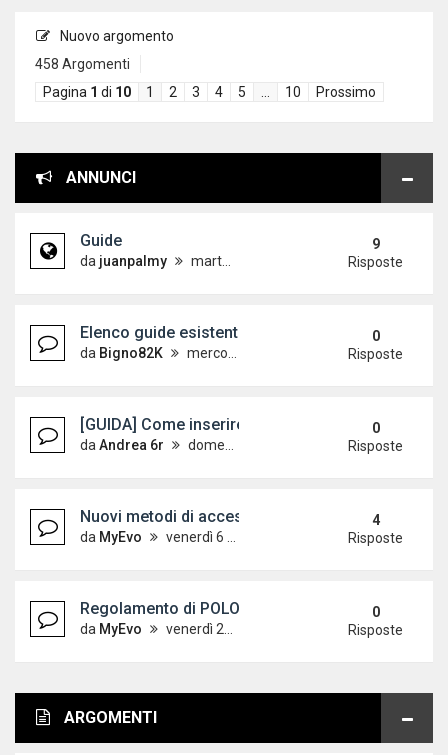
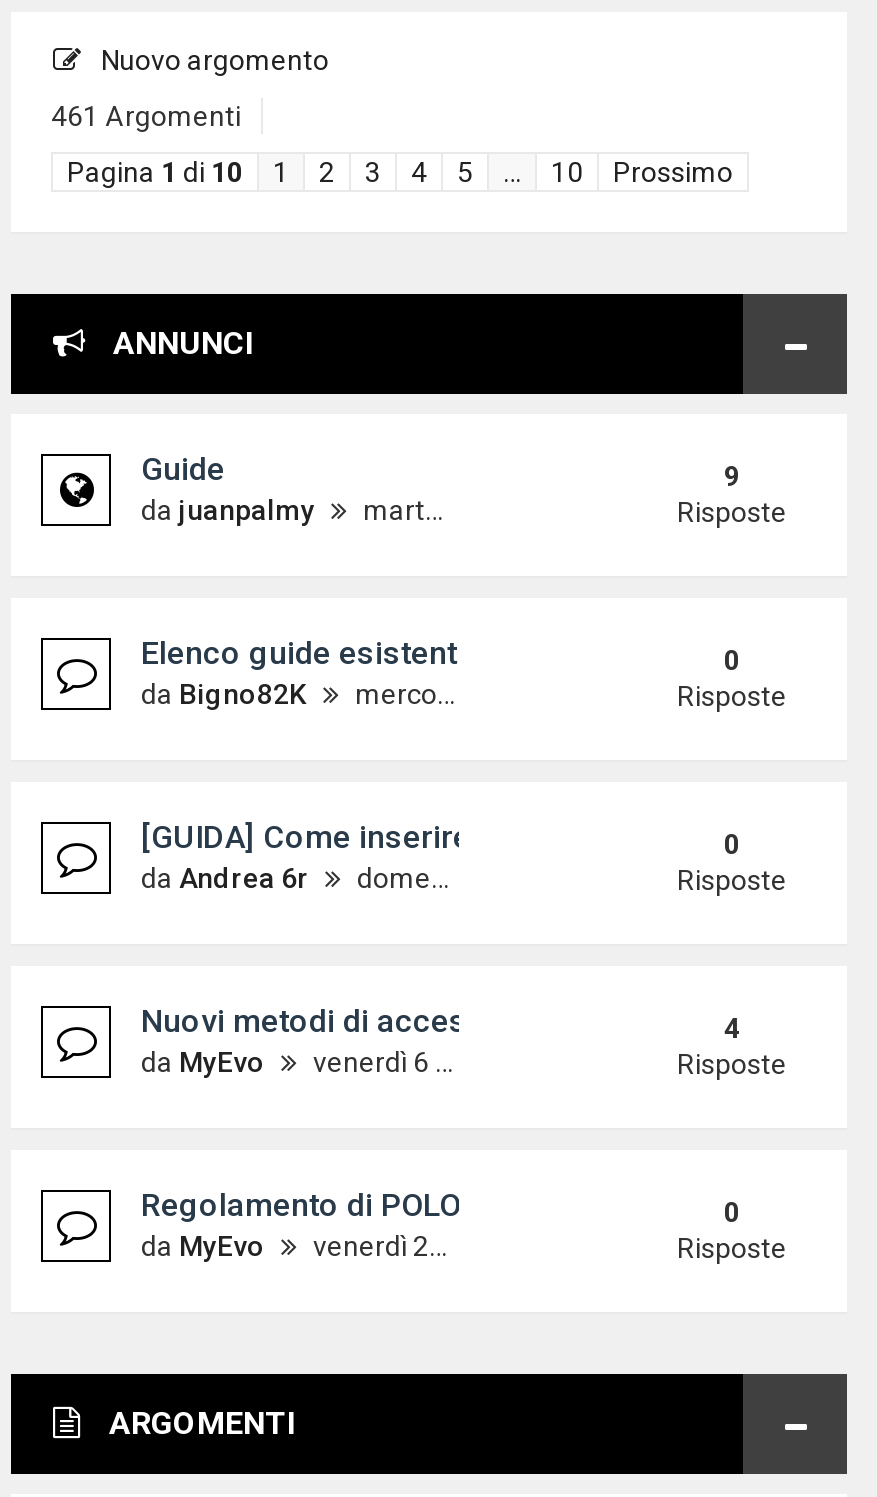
- 458 Argomenti
+ 461 Argomenti
